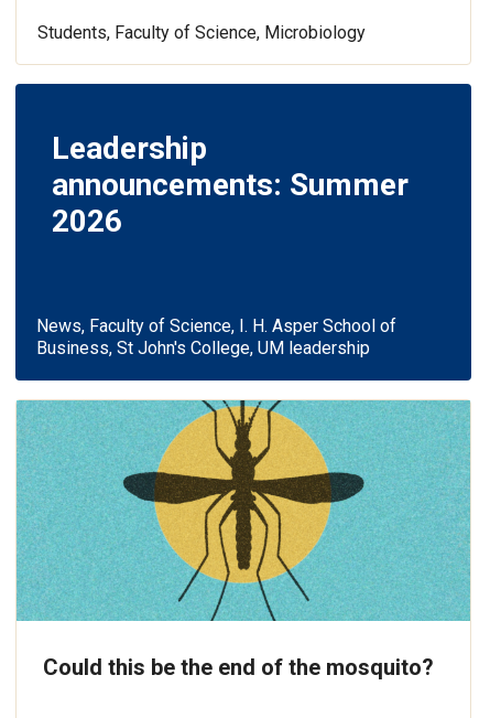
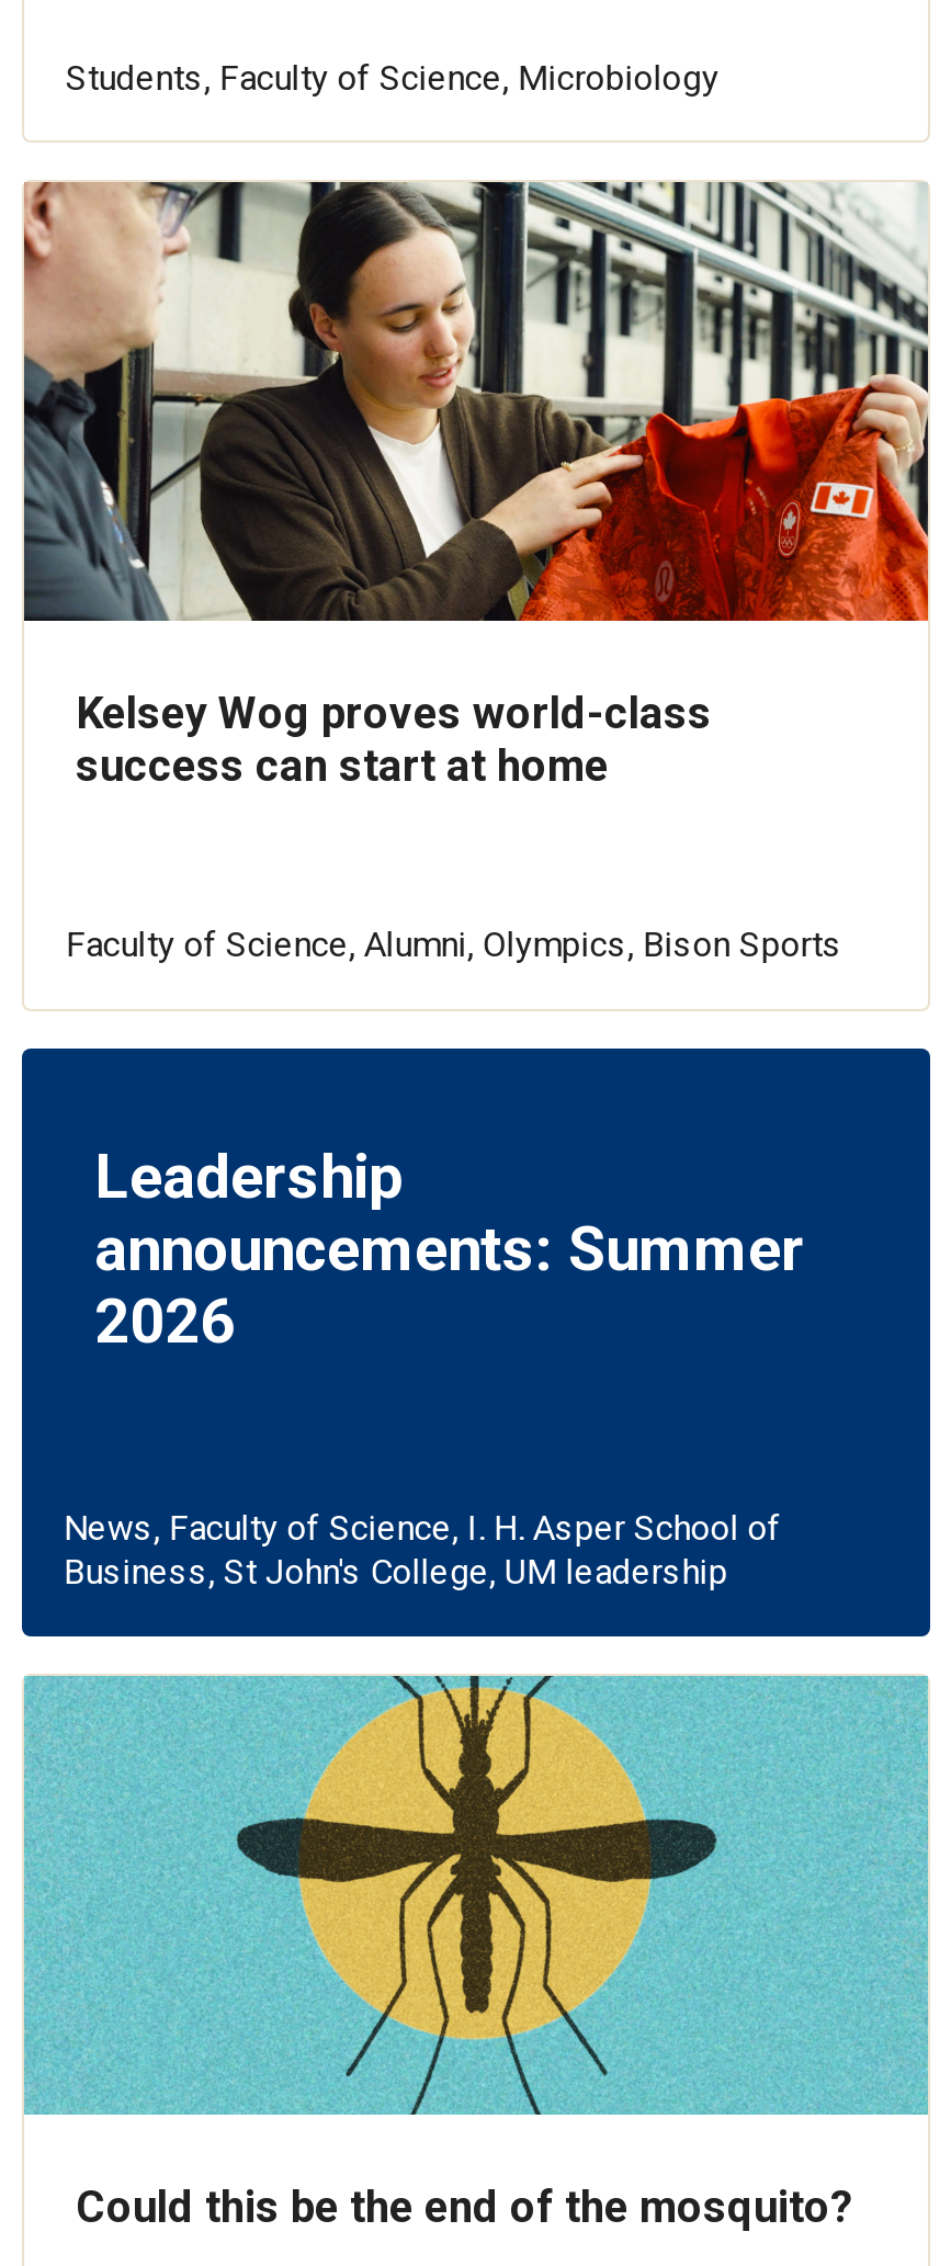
+ [image]
+ Kelsey Wog proves world-class
+ success can start at home
+ Faculty of Science, Alumni, Olympics, Bison Sports
